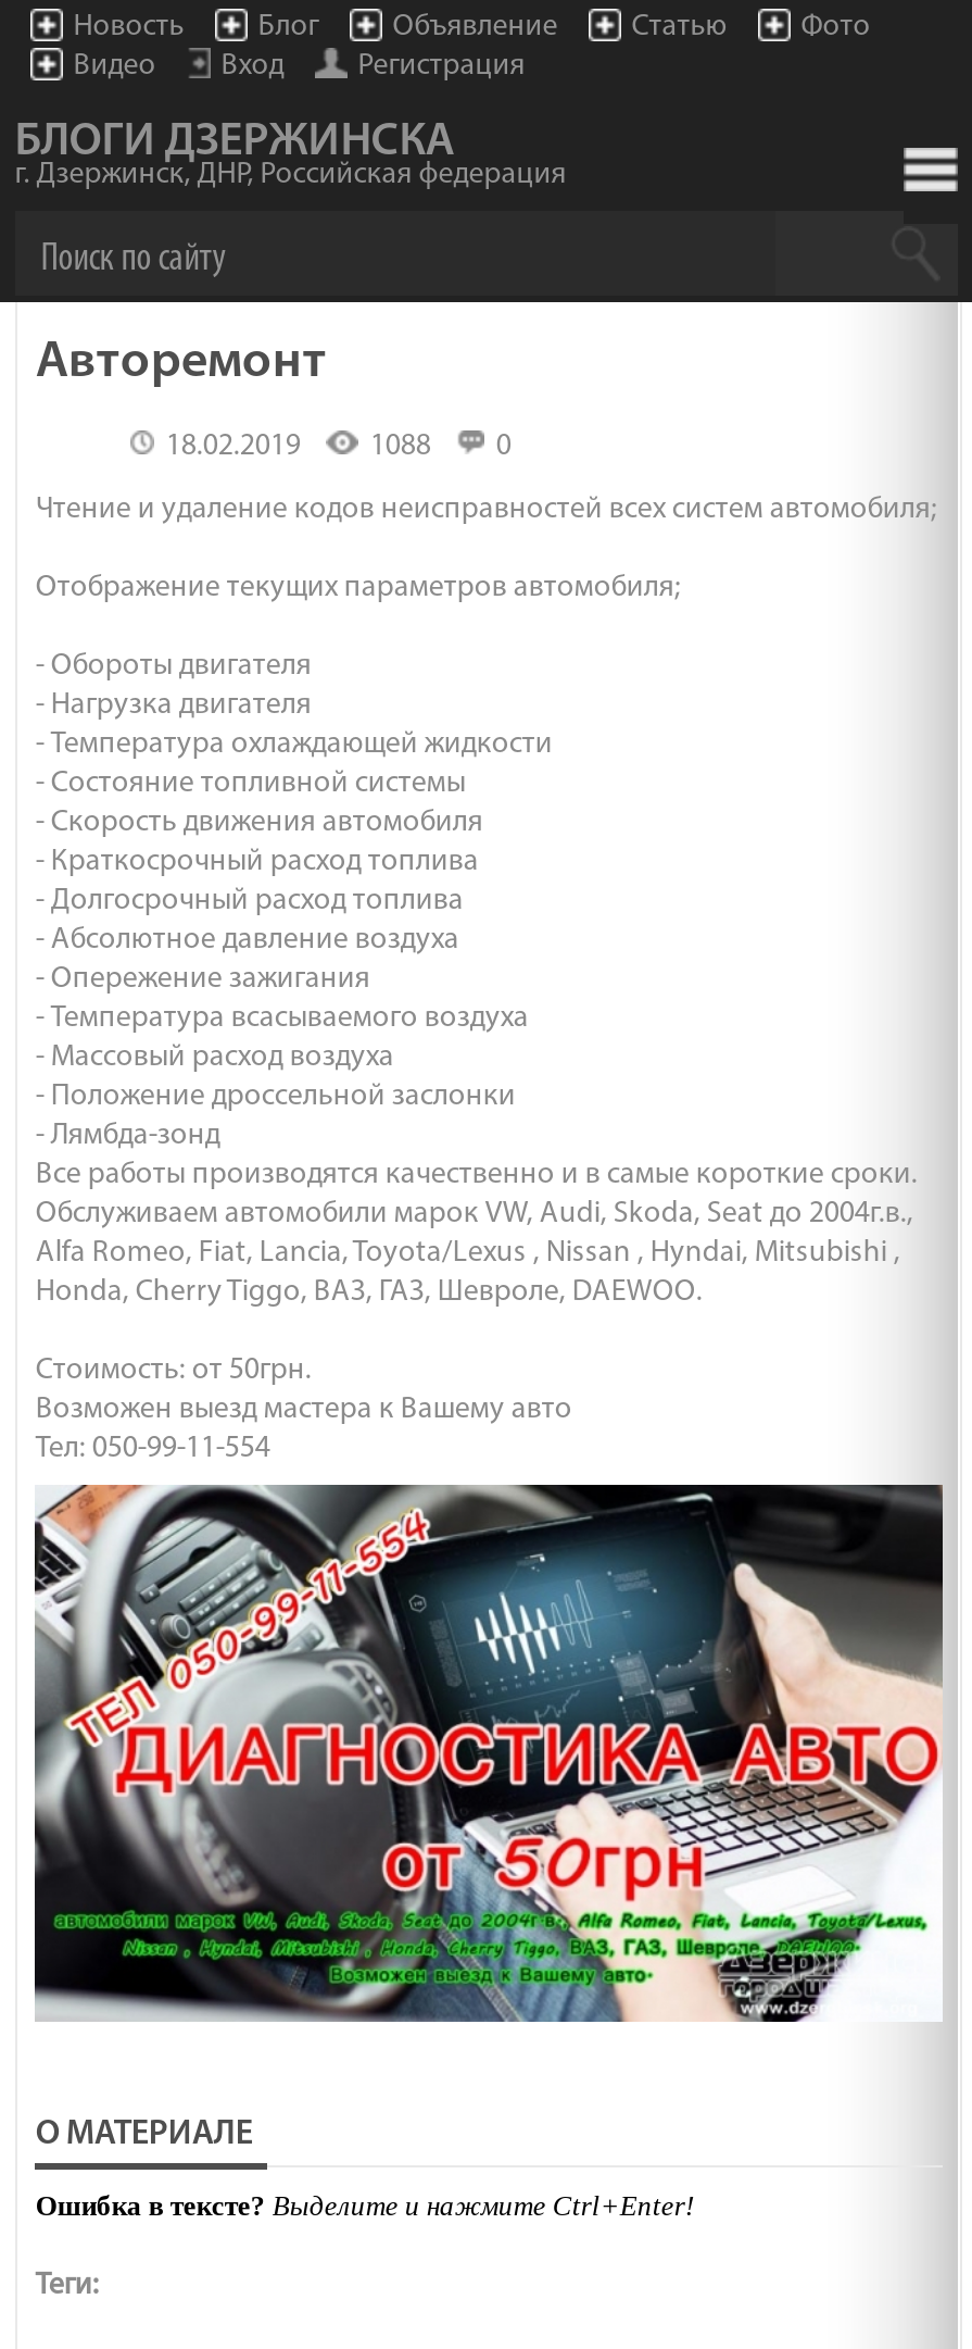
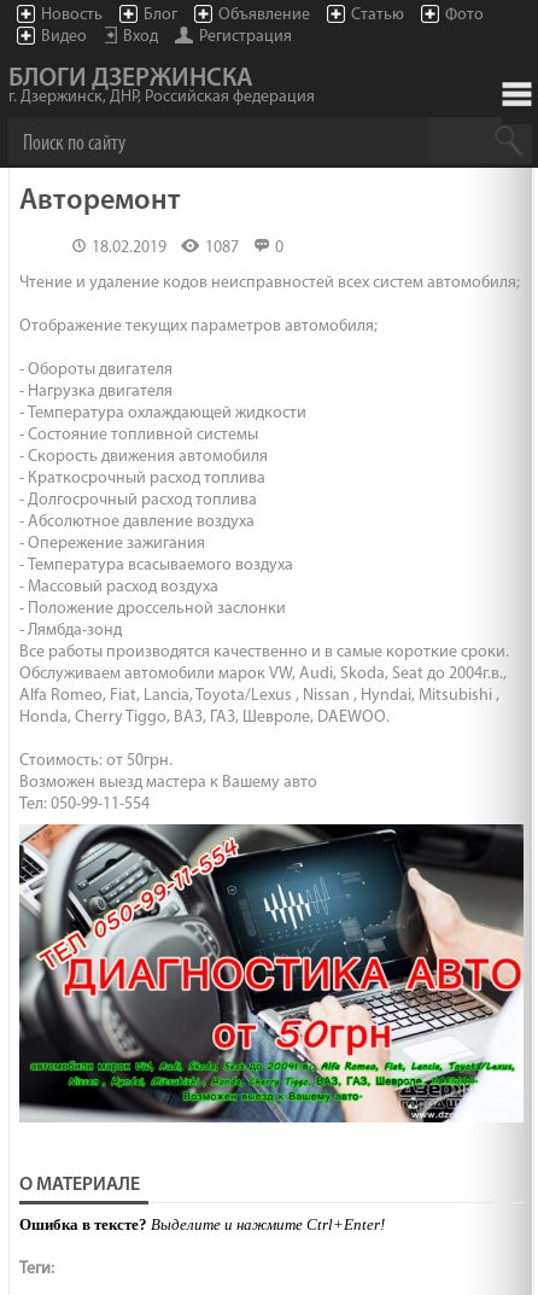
- 1088 0
+ 1087 0
